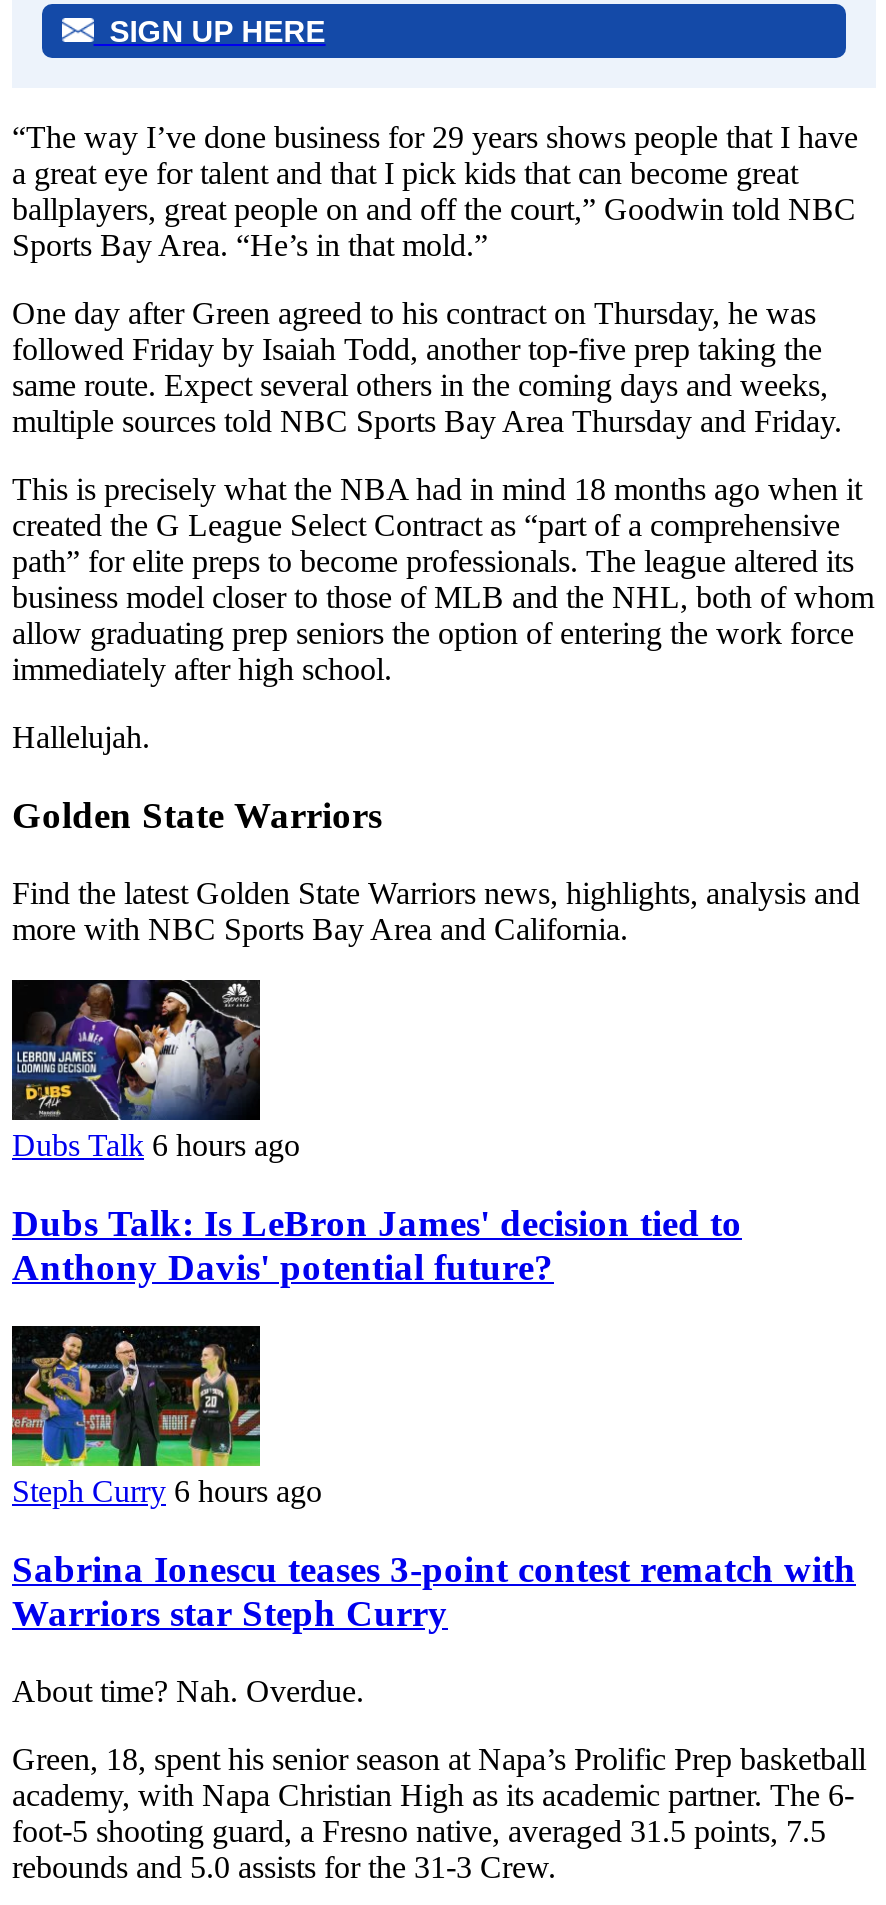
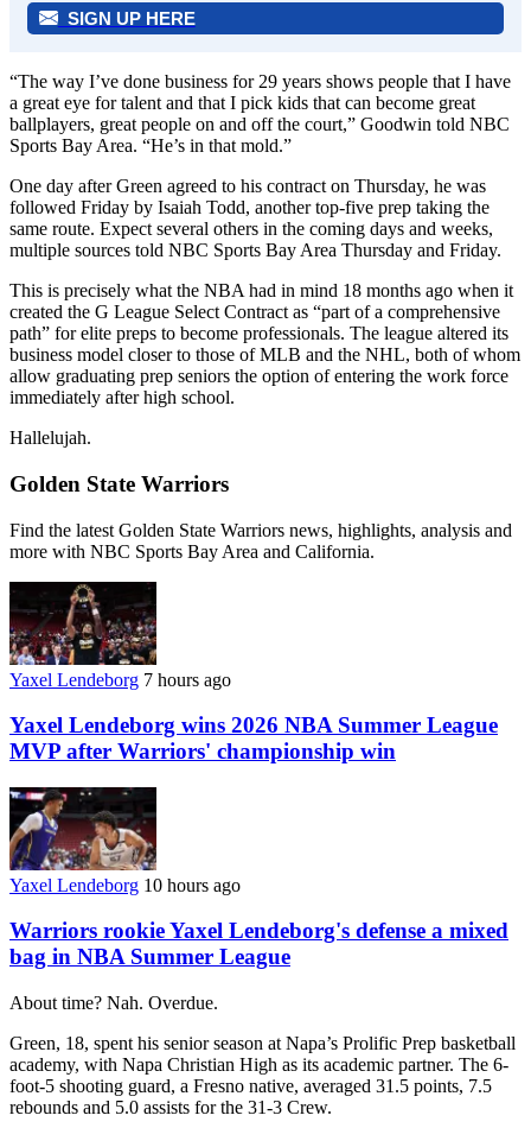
- [image]
- Dubs Talk 6 hours ago
+ [image]
+ Yaxel Lendeborg 7 hours ago

- Dubs Talk: Is LeBron James' decision tied to
- Anthony Davis' potential future?
+ Yaxel Lendeborg wins 2026 NBA Summer League
+ MVP after Warriors' championship win

- [image]
- Steph Curry 6 hours ago
+ [image]
+ Yaxel Lendeborg 10 hours ago

- Sabrina Ionescu teases 3-point contest rematch with
- Warriors star Steph Curry
+ Warriors rookie Yaxel Lendeborg's defense a mixed
+ bag in NBA Summer League
